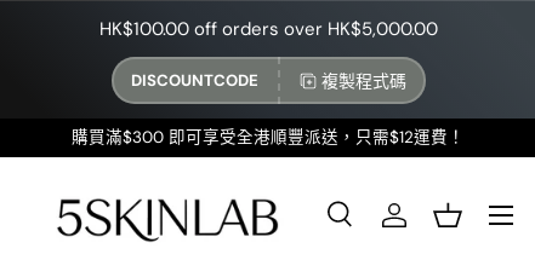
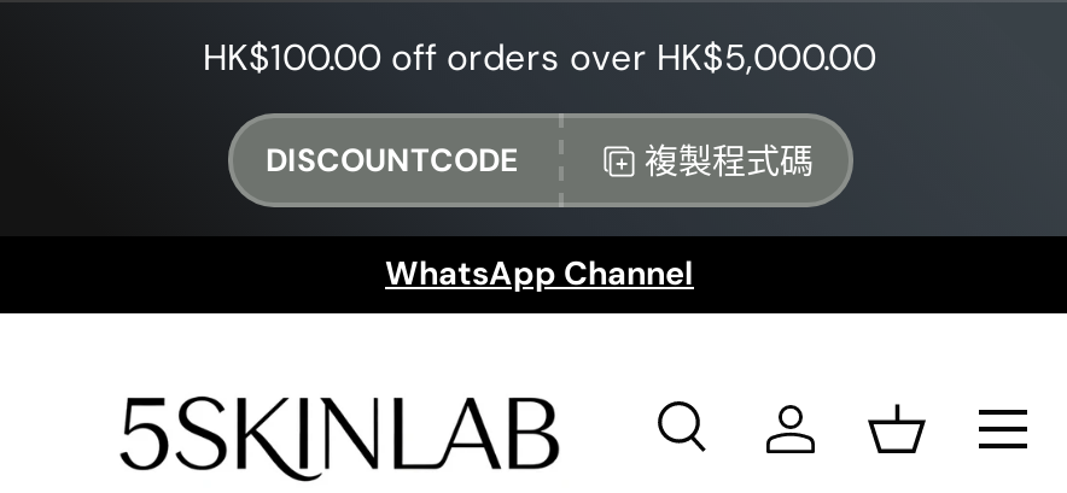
- 購買滿$300 即可享受全港順豐派送，只需$12運費！
+ WhatsApp Channel
